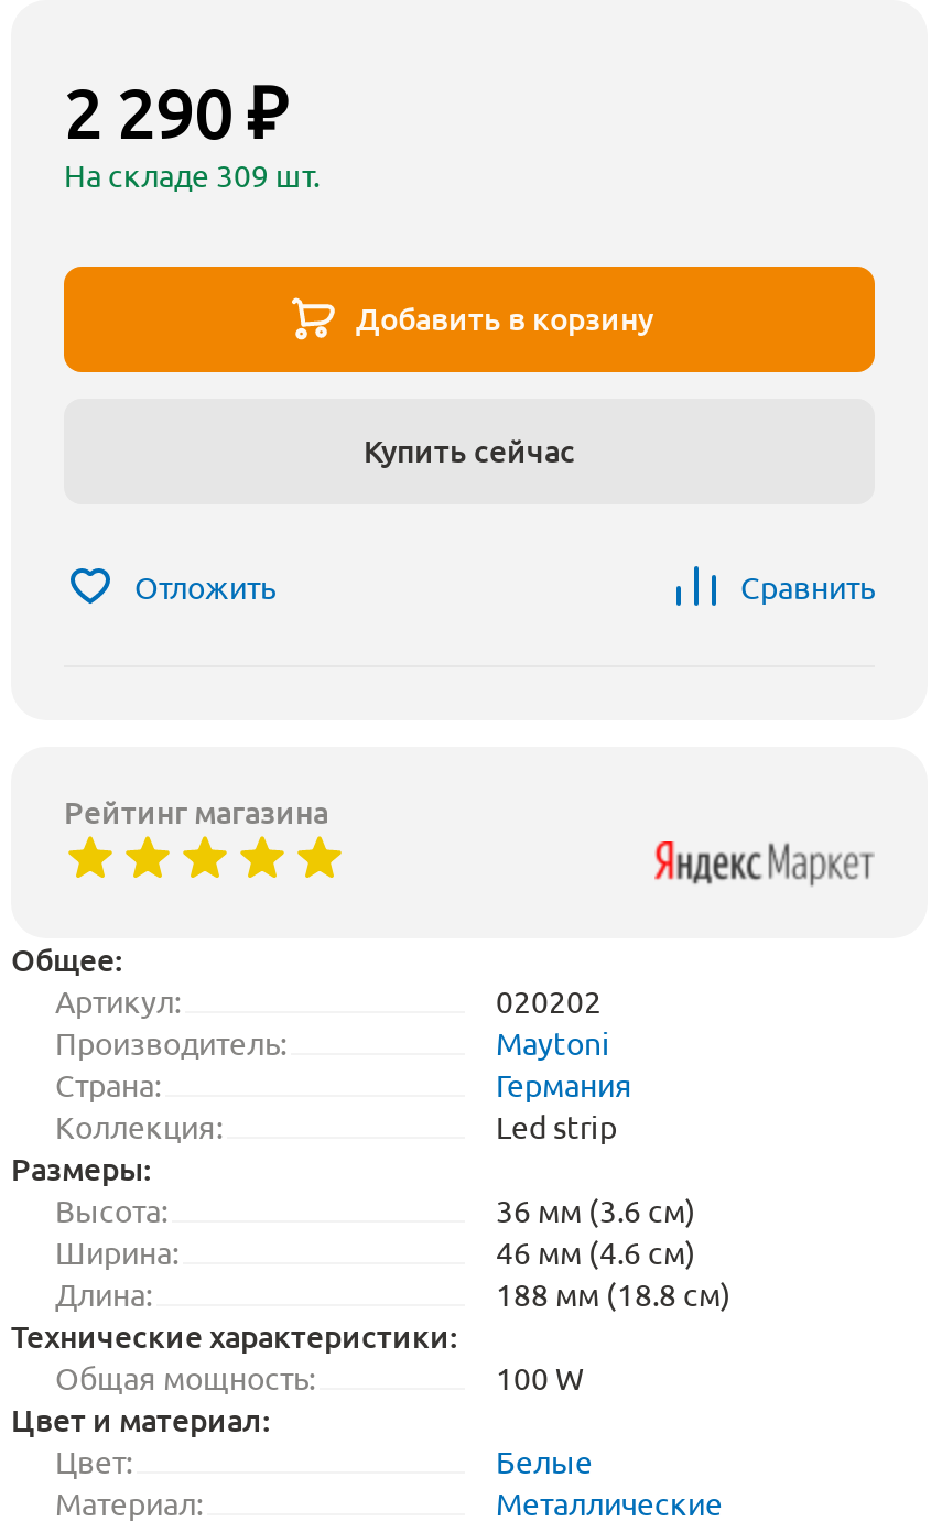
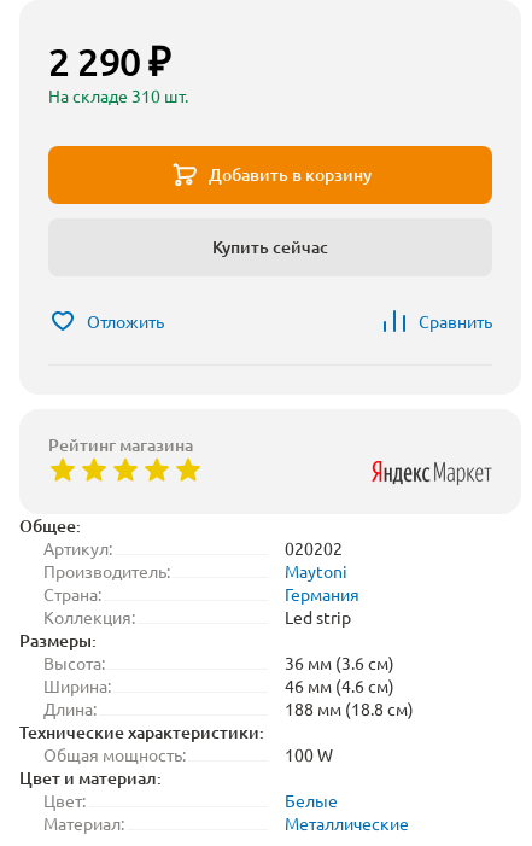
- На складе 309 шт.
+ На складе 310 шт.
